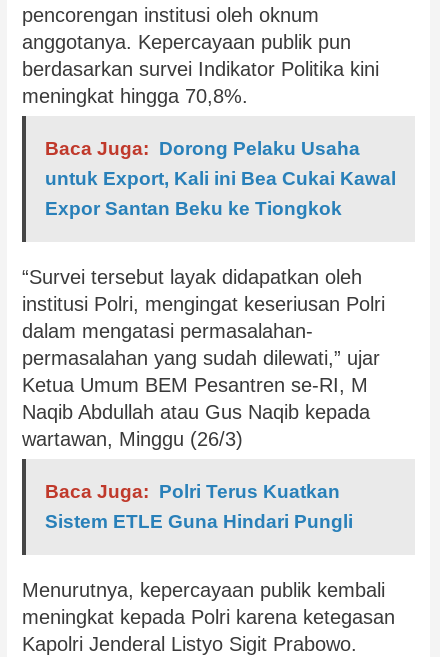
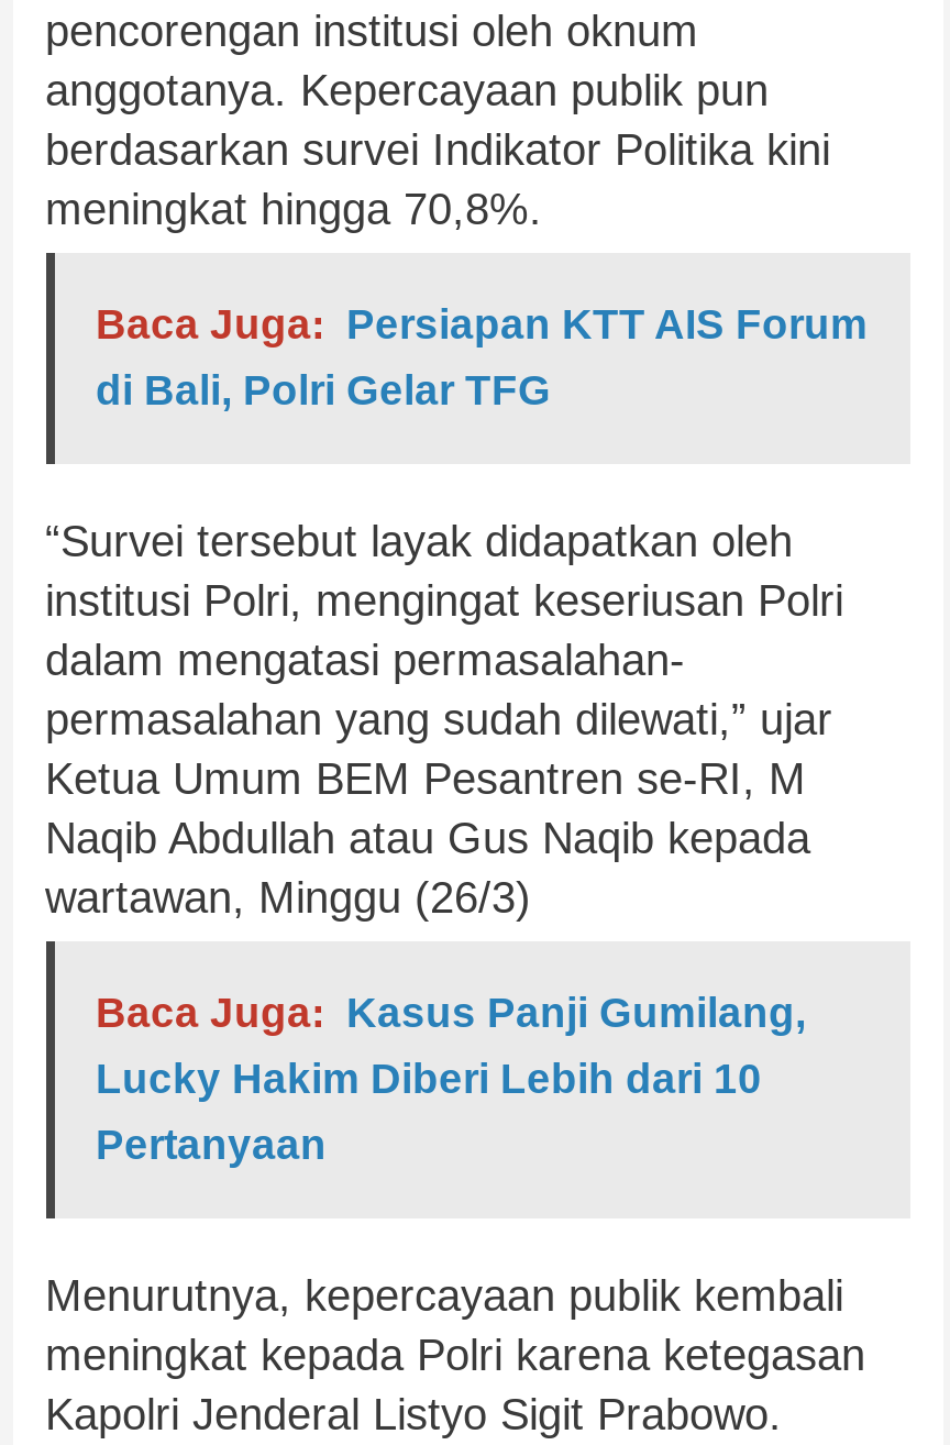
- Baca Juga: Dorong Pelaku Usaha
- untuk Export, Kali ini Bea Cukai Kawal
- Expor Santan Beku ke Tiongkok
+ Baca Juga: Persiapan KTT AIS Forum
+ di Bali, Polri Gelar TFG

moved up: “Survei tersebut layak didapatkan oleh | institusi Polri, mengingat keseriusan Polri | dalam mengatasi permasalahan- | permasalahan yang sudah dilewati,” ujar | Ketua Umum BEM Pesantren se-RI, M | Naqib Abdullah atau Gus Naqib kepada | wartawan, Minggu (26/3)

- Baca Juga: Polri Terus Kuatkan
- Sistem ETLE Guna Hindari Pungli
+ Baca Juga: Kasus Panji Gumilang,
+ Lucky Hakim Diberi Lebih dari 10
+ Pertanyaan
